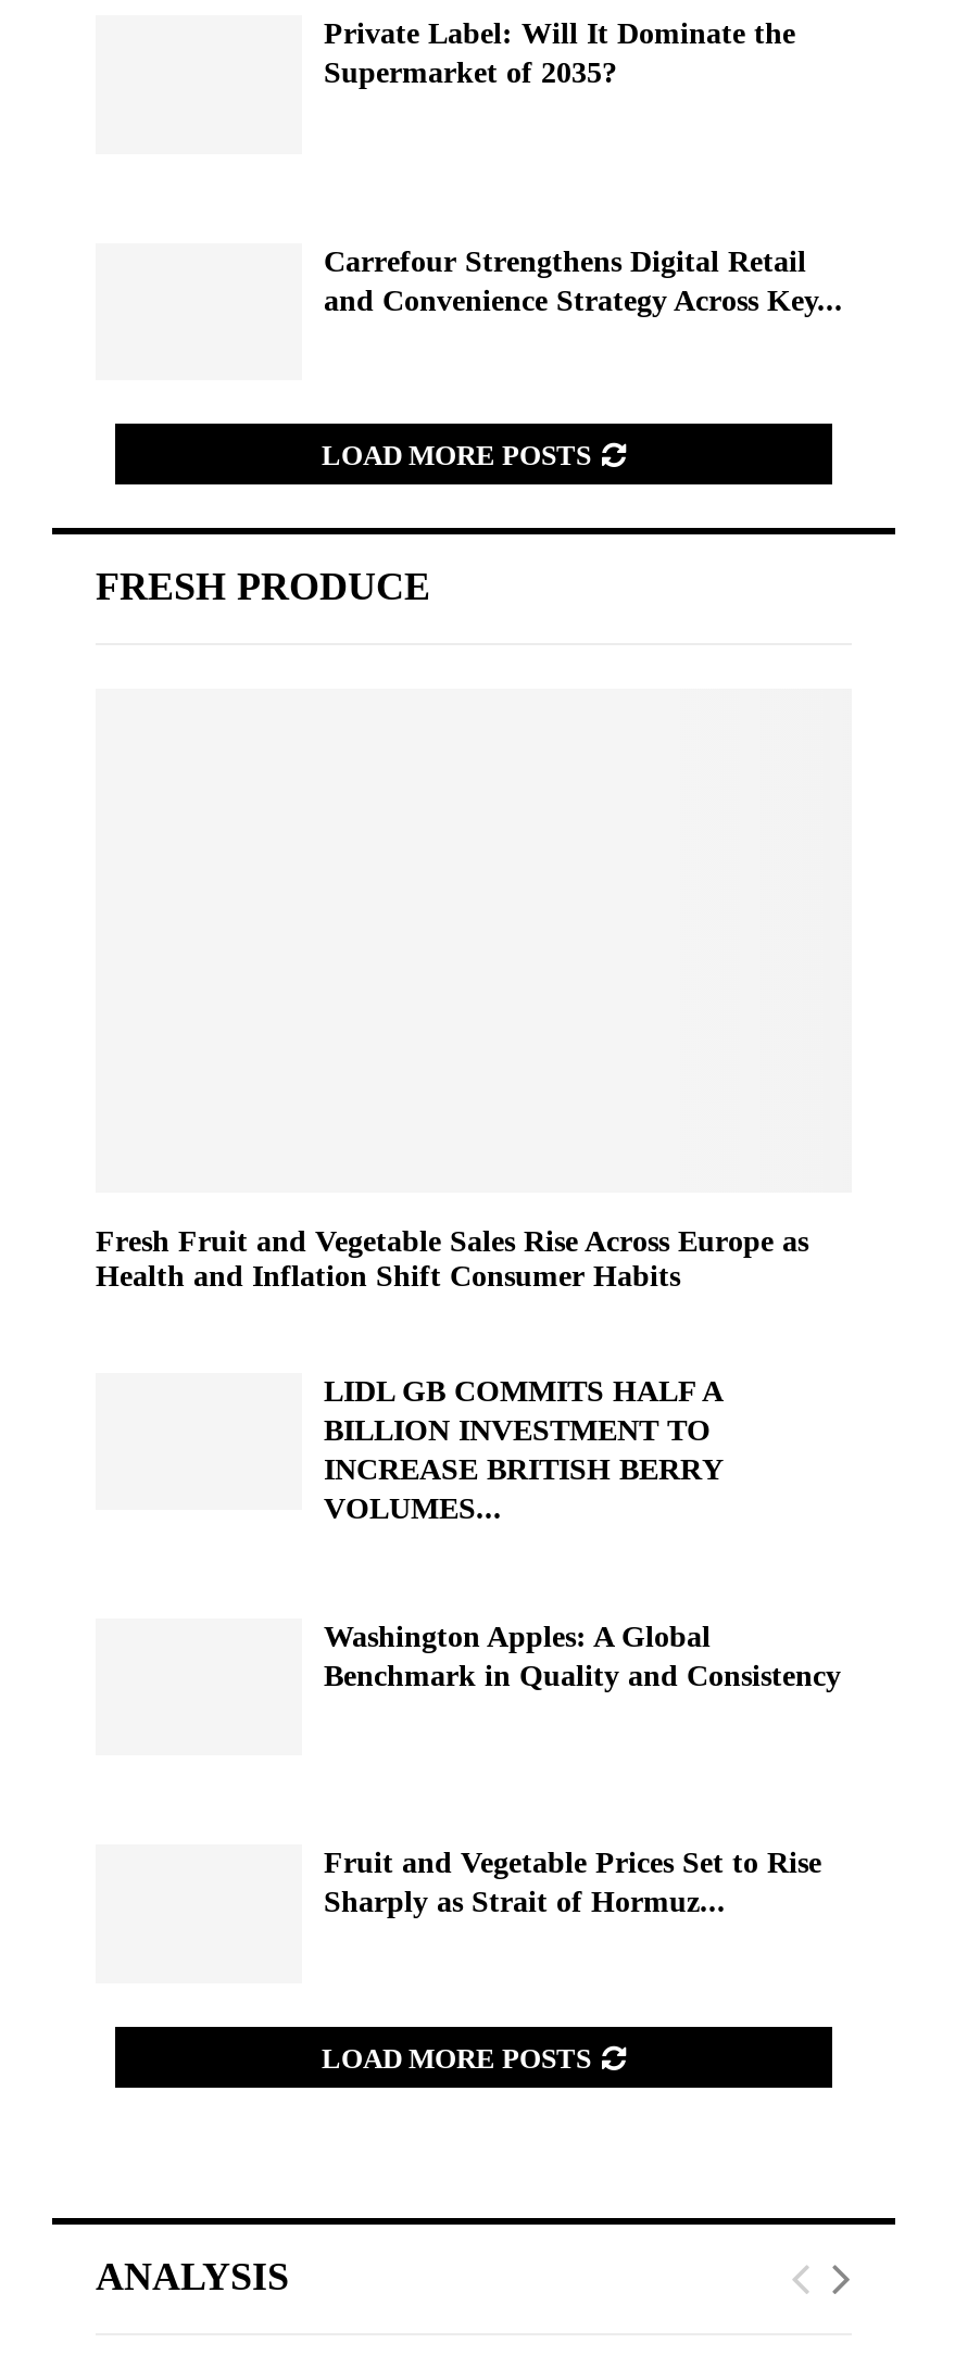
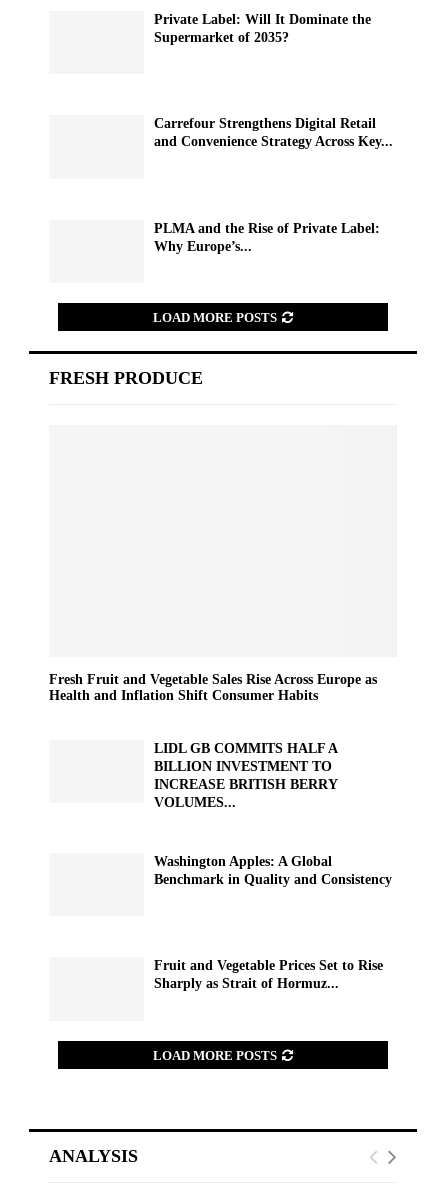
+ PLMA and the Rise of Private Label:
+ Why Europe’s...
